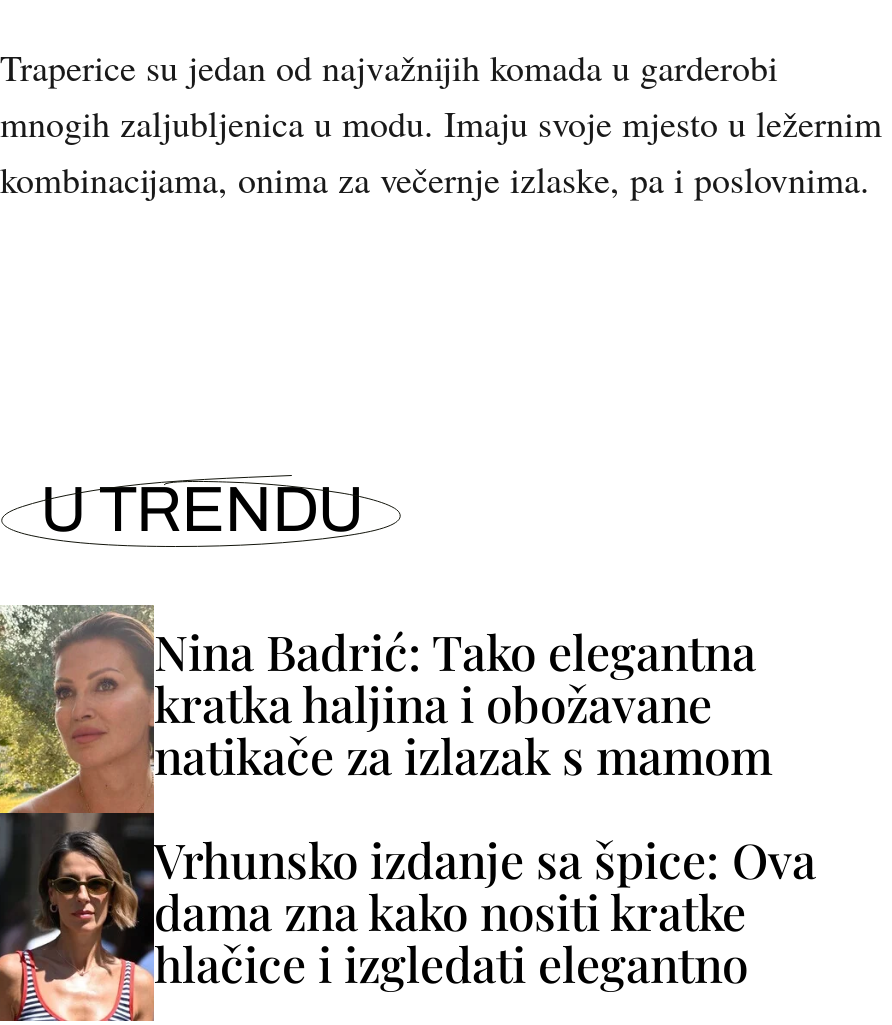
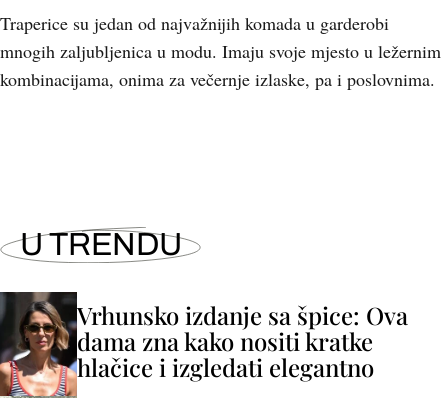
- [image]
- Nina Badrić: Tako elegantna
- kratka haljina i obožavane
- natikače za izlazak s mamom
